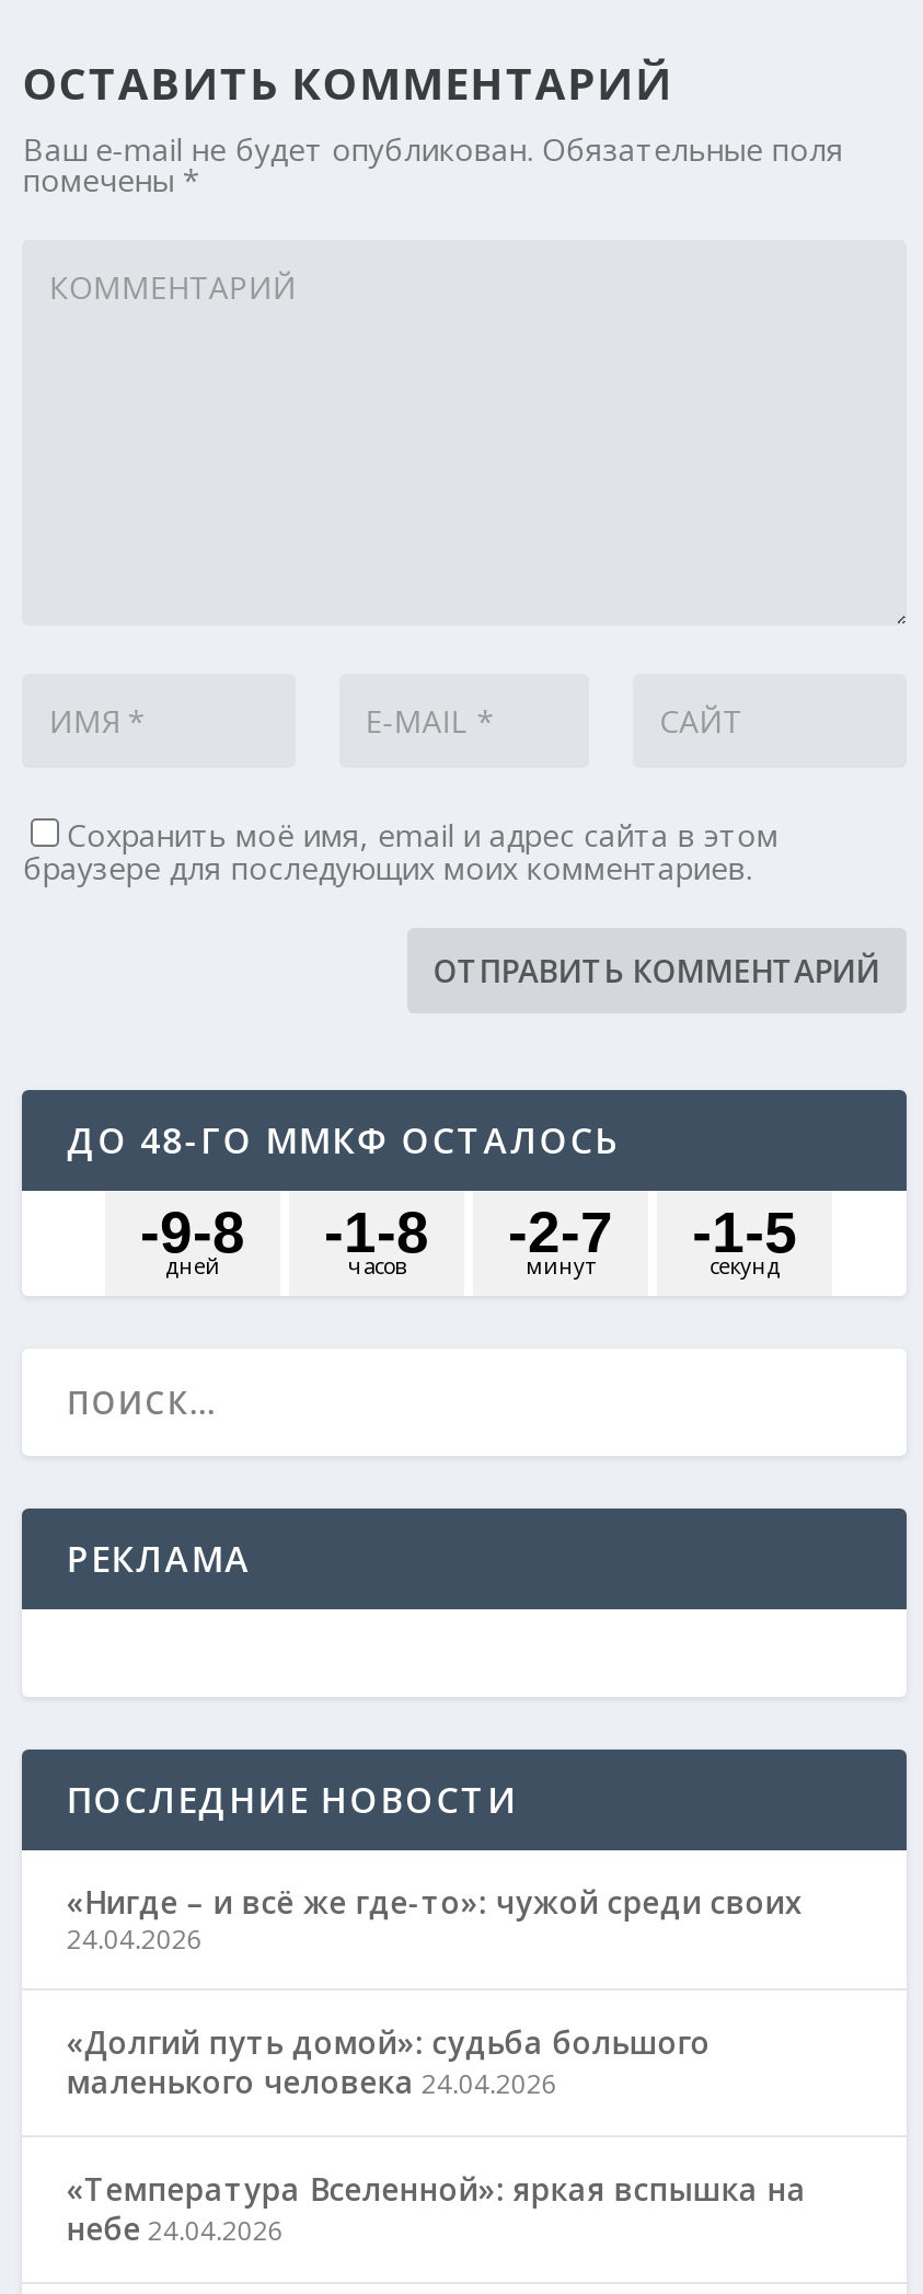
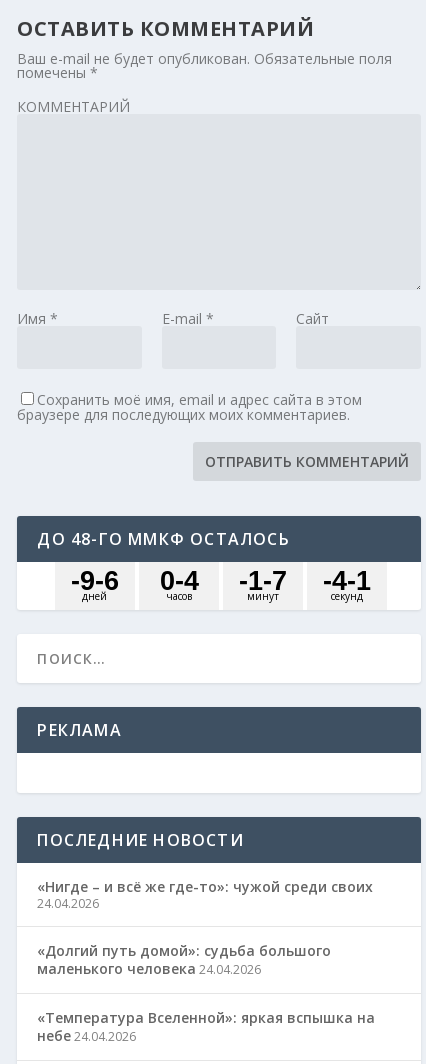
+ КОММЕНТАРИЙ

+ Имя *
+ E-mail *
+ Сайт

- -9-8
+ -9-6

- -1-8
+ 0-4

- -2-7
+ -1-7

- -1-5
+ -4-1
